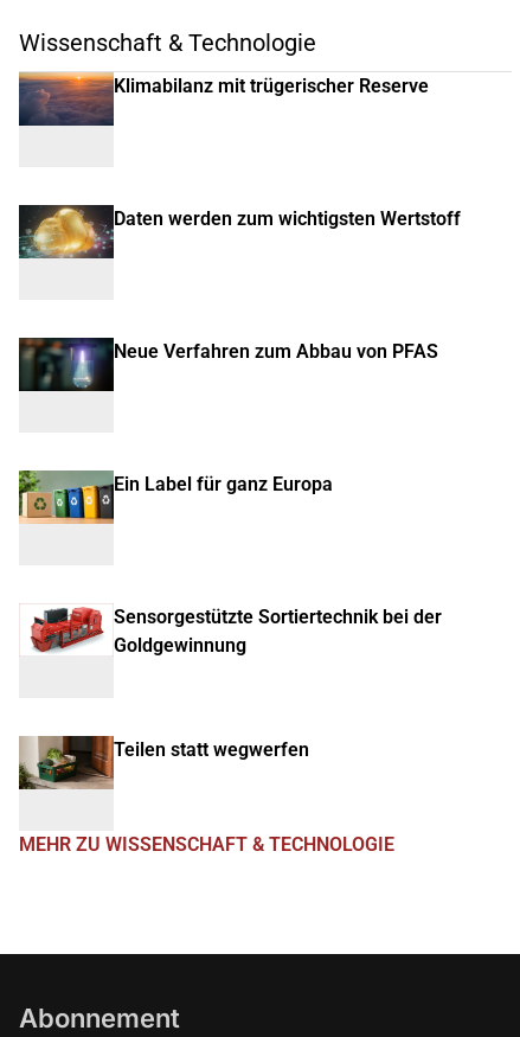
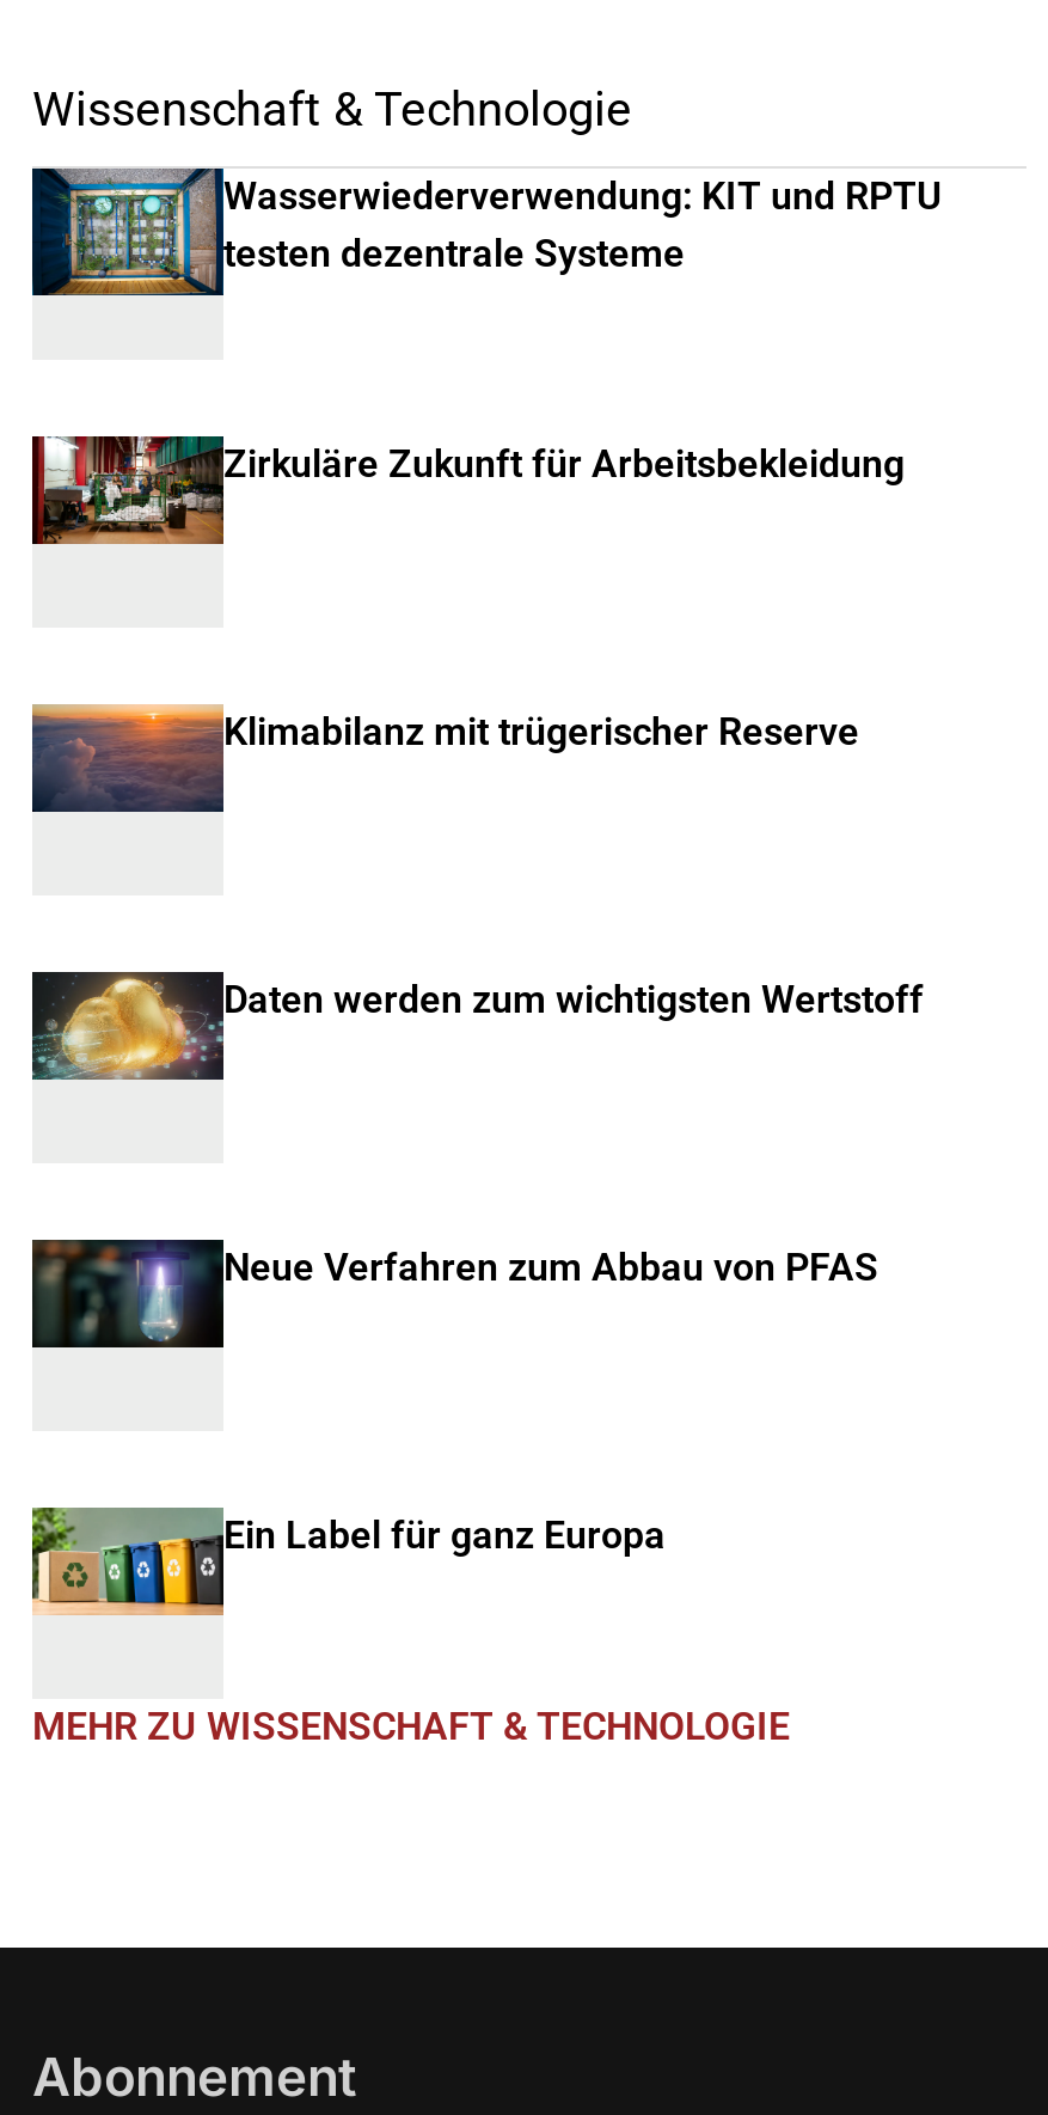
+ [image]
+ Wasserwiederverwendung: KIT und RPTU
+ testen dezentrale Systeme

+ [image]
+ Zirkuläre Zukunft für Arbeitsbekleidung

moved down: [image] | Klimabilanz mit trügerischer Reserve | Daten werden zum wichtigsten Wertstoff | Neue Verfahren zum Abbau von PFAS | Ein Label für ganz Europa

moved down: [image]

- [image]
- Sensorgestützte Sortiertechnik bei der
- Goldgewinnung

- [image]
- Teilen statt wegwerfen
